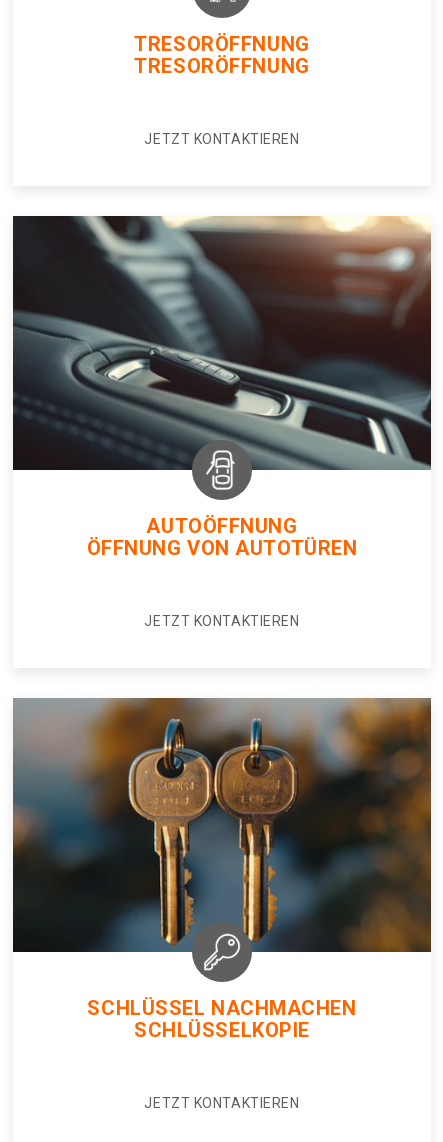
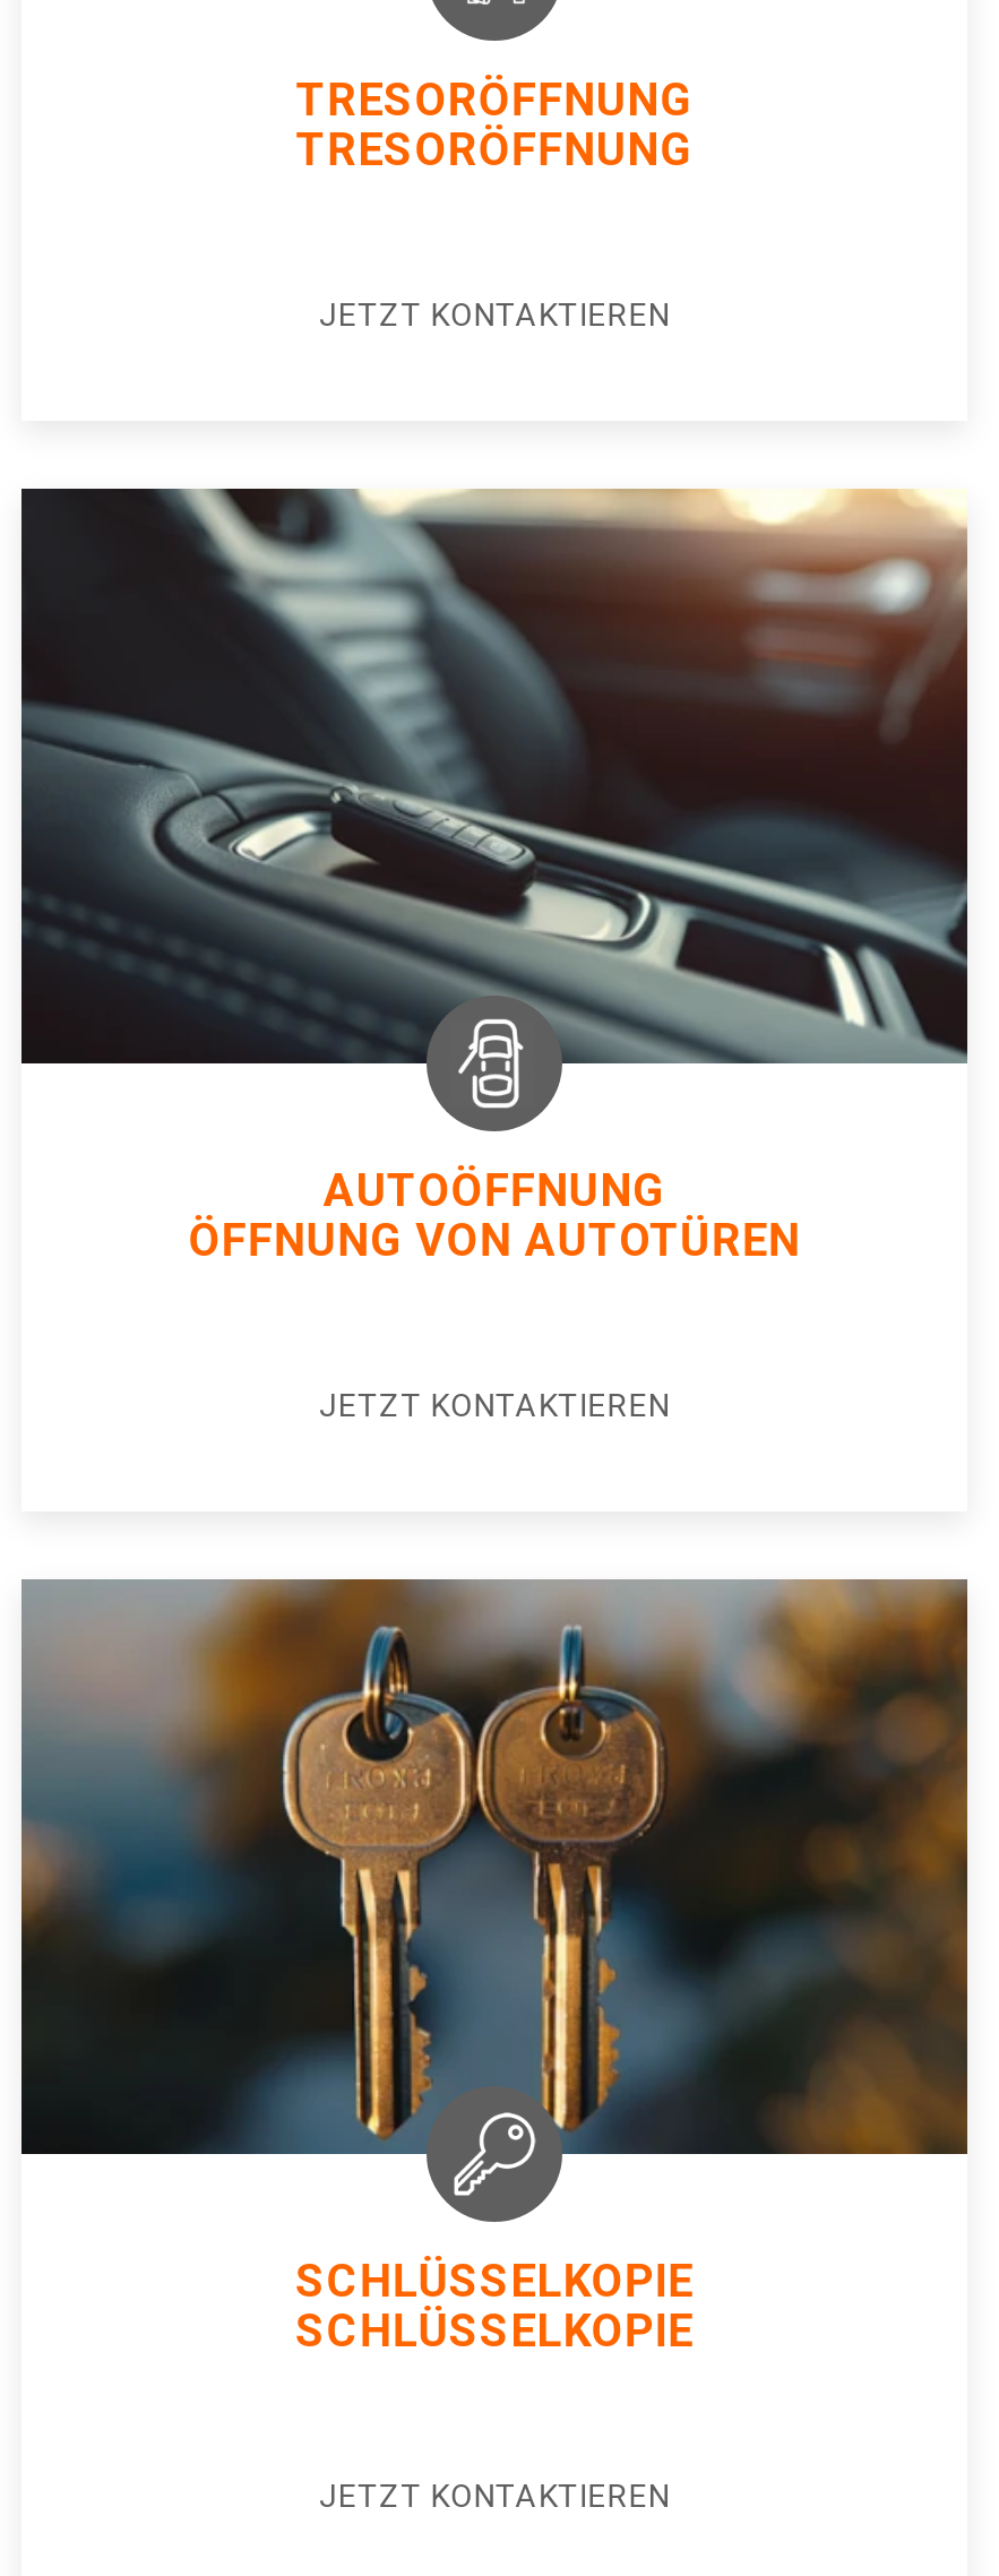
- SCHLÜSSEL NACHMACHEN
+ SCHLÜSSELKOPIE
